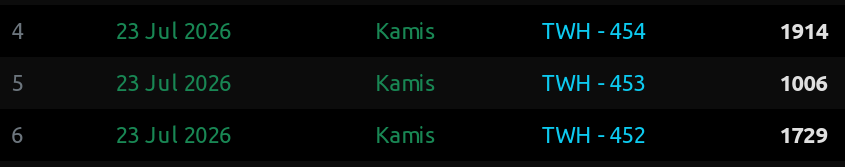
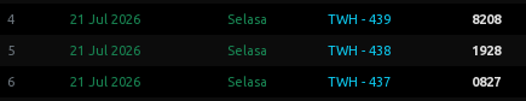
- 23 Jul 2026
- Kamis
- TWH - 454
- 1914
+ 21 Jul 2026
+ Selasa
+ TWH - 439
+ 8208

- 23 Jul 2026
- Kamis
- TWH - 453
- 1006
+ 21 Jul 2026
+ Selasa
+ TWH - 438
+ 1928

- 23 Jul 2026
- Kamis
- TWH - 452
- 1729
+ 21 Jul 2026
+ Selasa
+ TWH - 437
+ 0827
